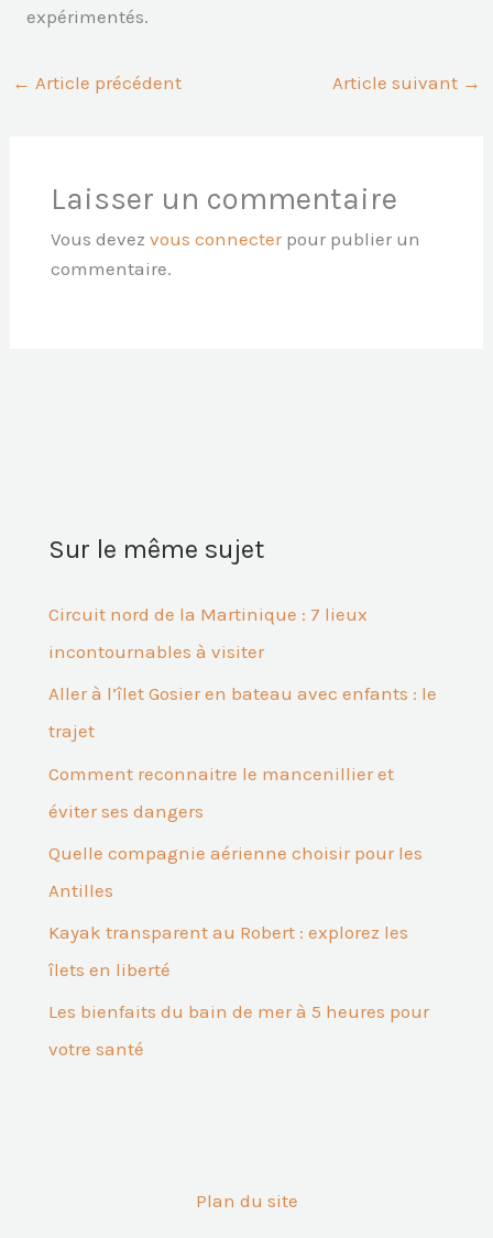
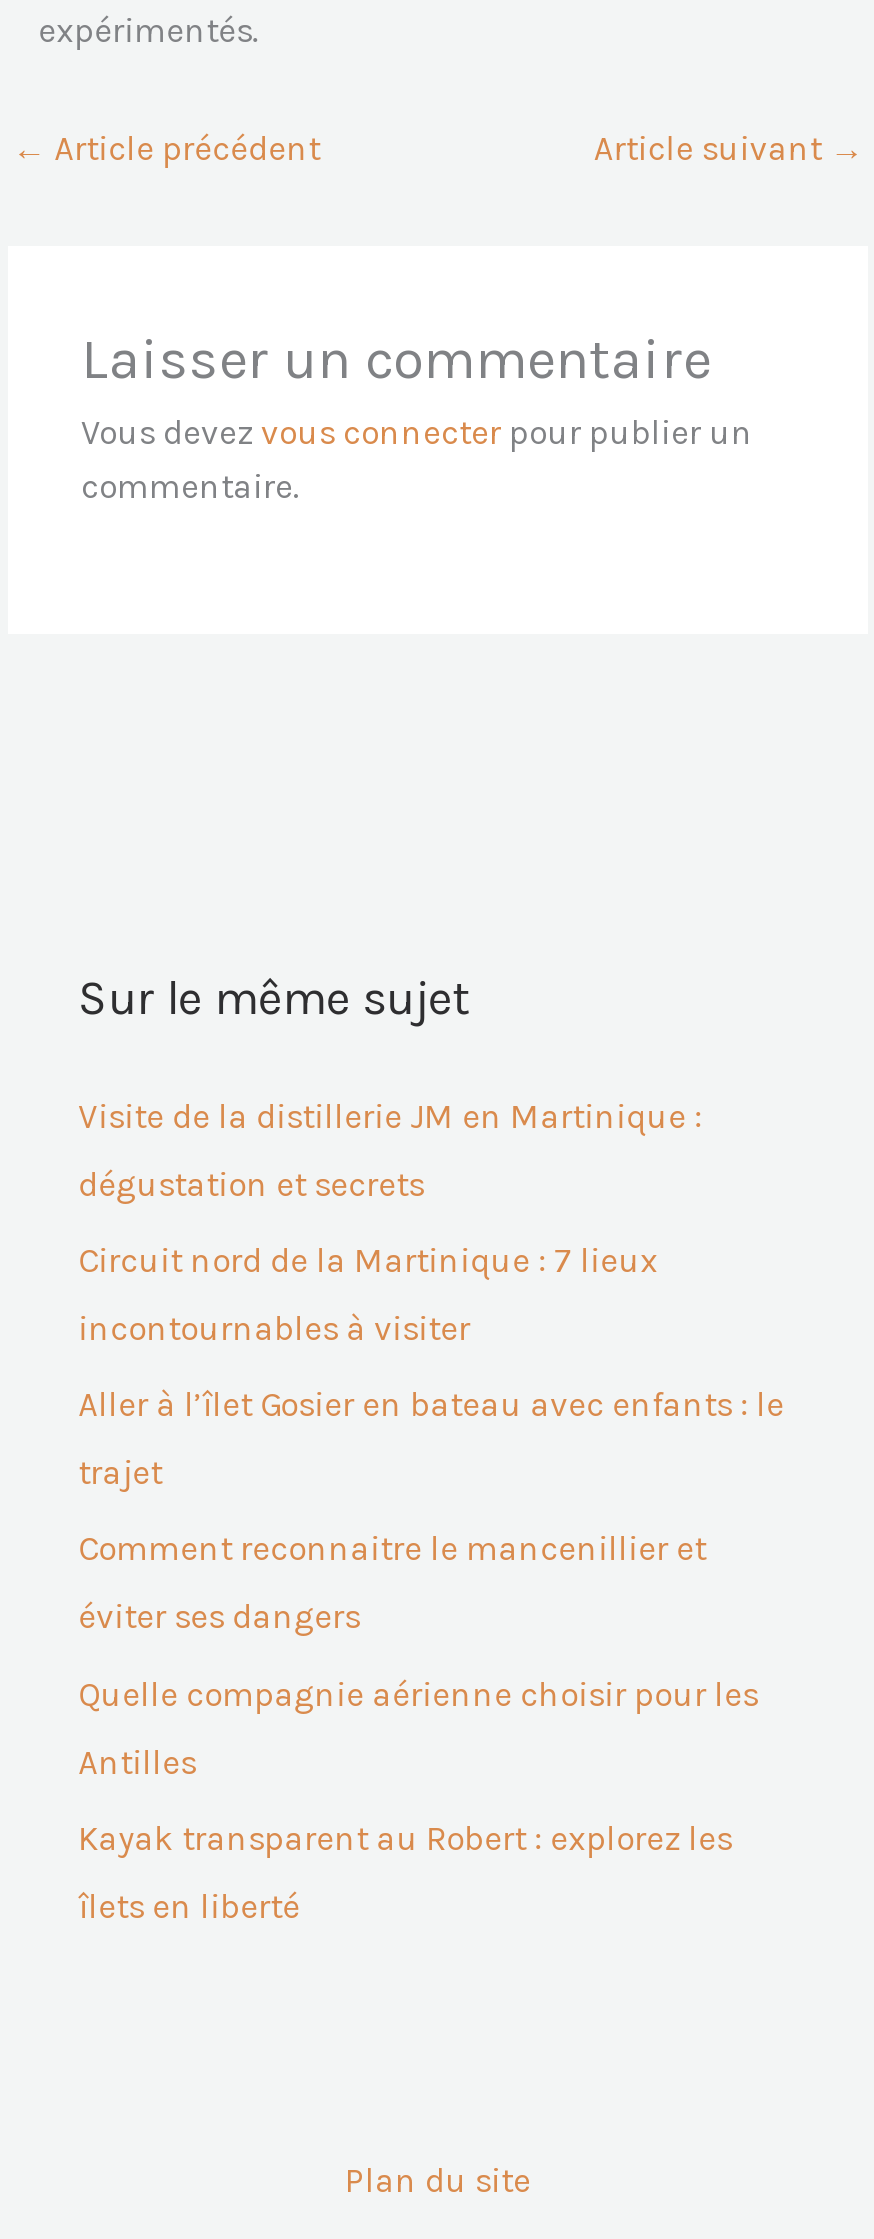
+ Visite de la distillerie JM en Martinique :
+ dégustation et secrets

moved down: Circuit nord de la Martinique : 7 lieux | incontournables à visiter | Aller à l’îlet Gosier en bateau avec enfants : le | ... | Kayak transparent au Robert : explorez les | îlets en liberté

- Les bienfaits du bain de mer à 5 heures pour
- votre santé
